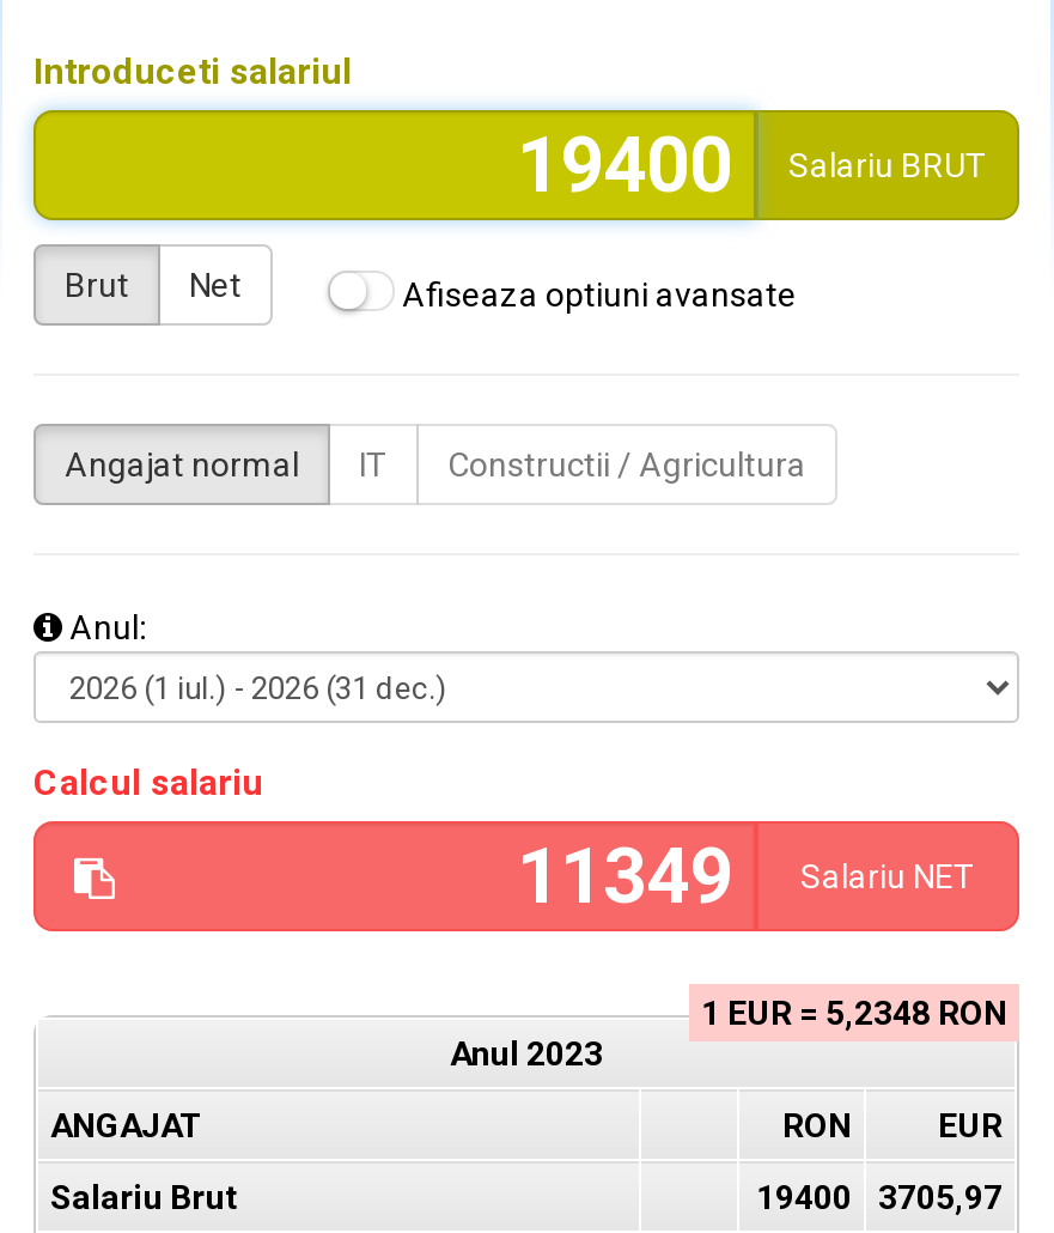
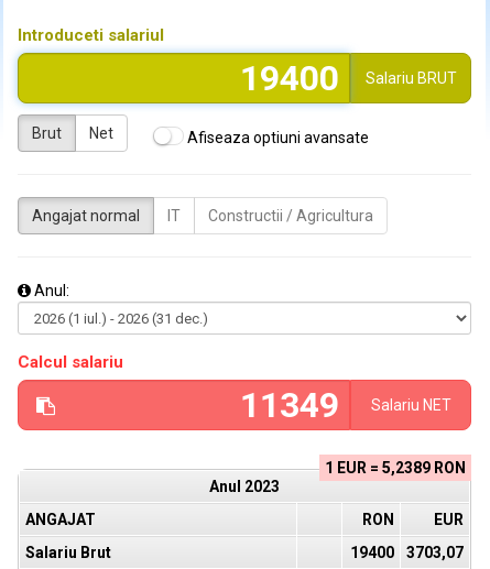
- 1 EUR = 5,2348 RON
+ 1 EUR = 5,2389 RON

- 19400 3705,97
+ 19400 3703,07
